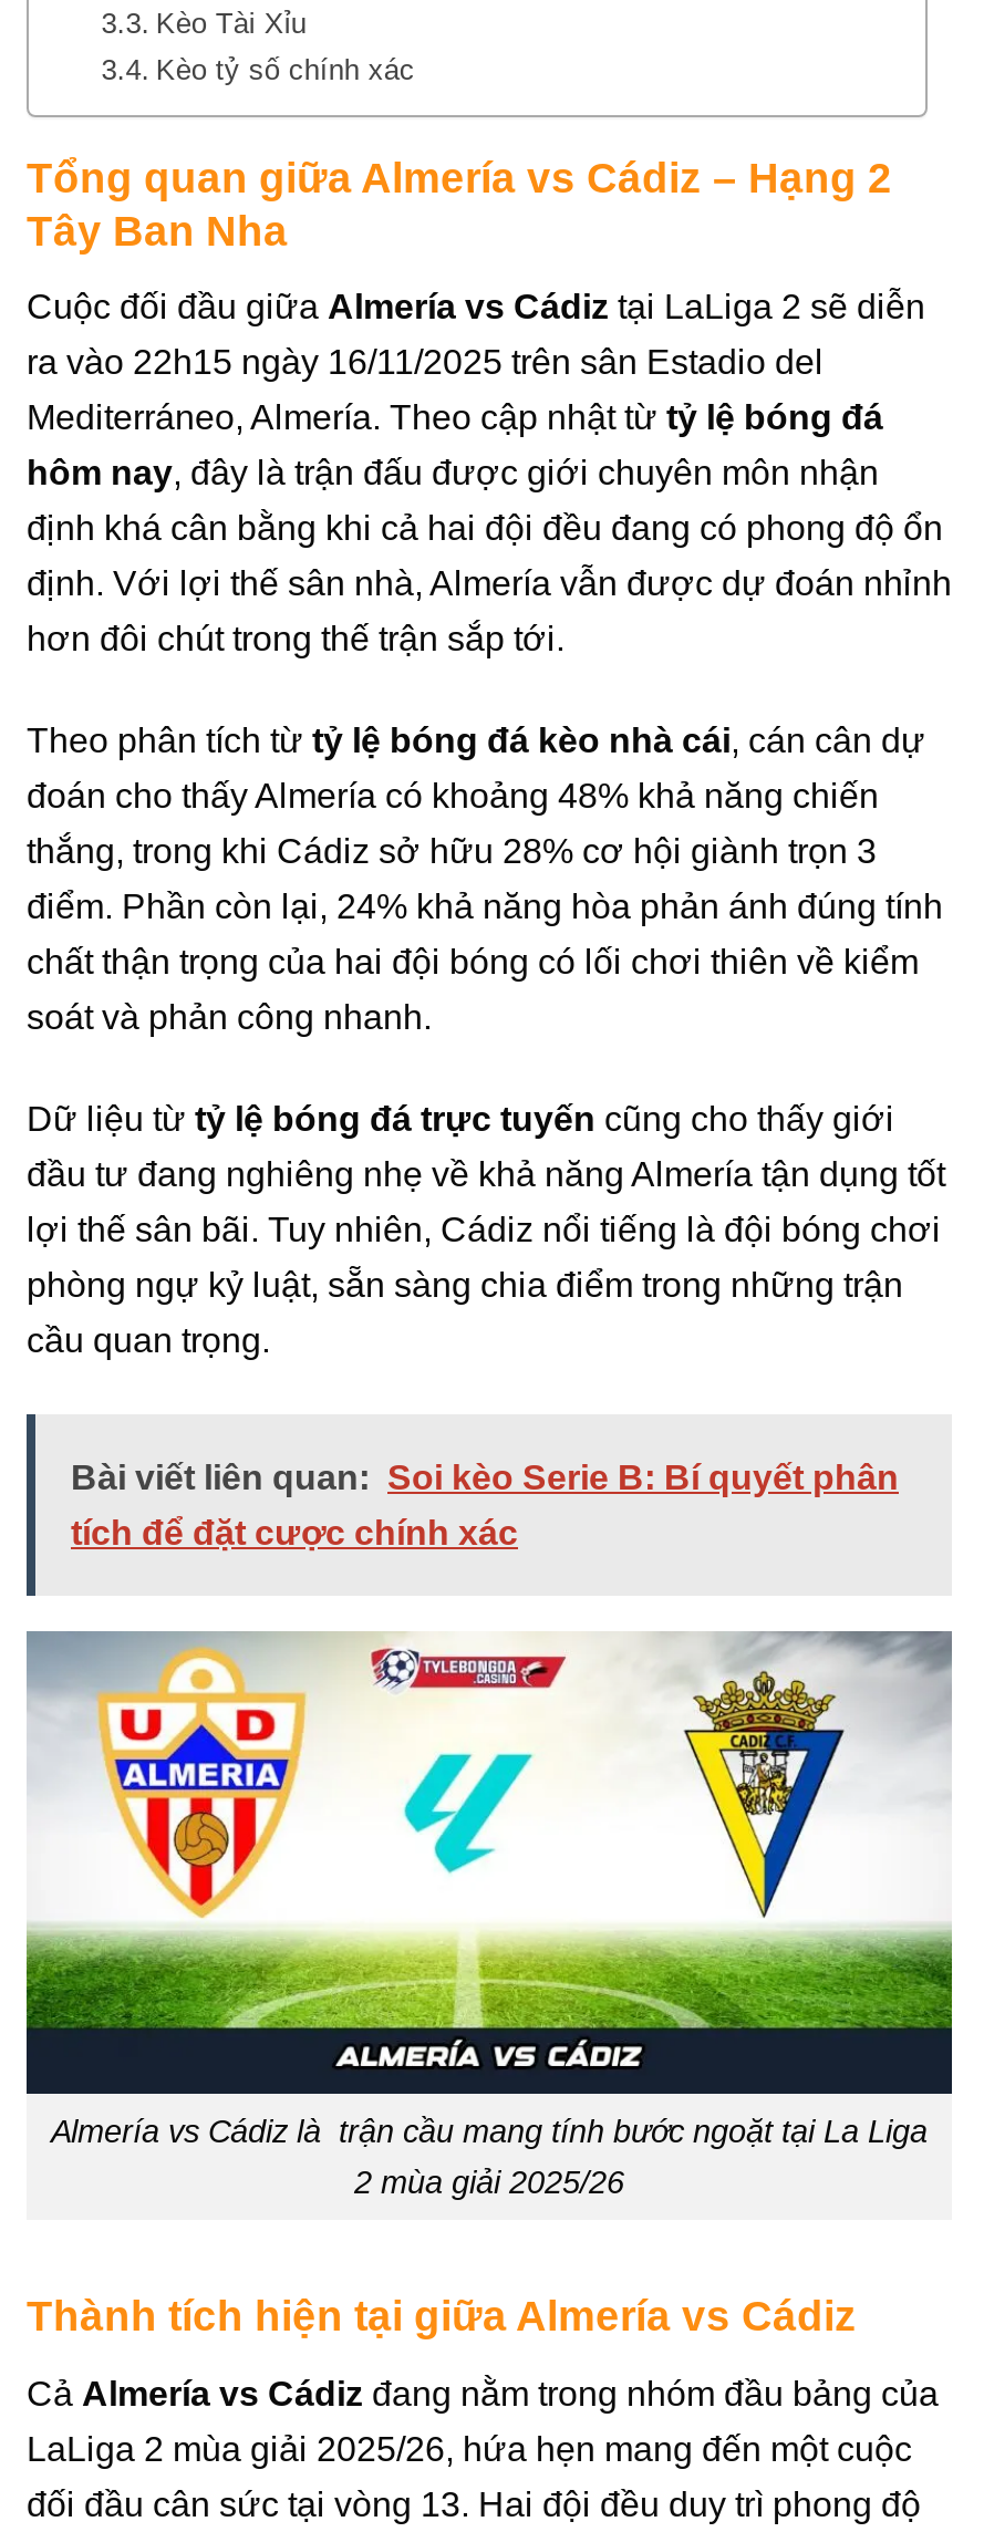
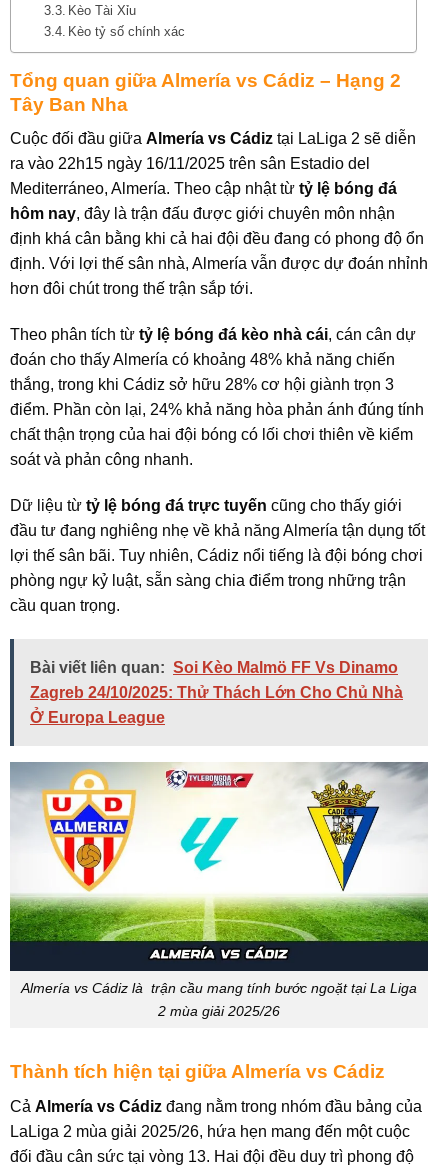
- Bài viết liên quan: Soi kèo Serie B: Bí quyết phân
- tích để đặt cược chính xác
+ Bài viết liên quan: Soi Kèo Malmö FF Vs Dinamo
+ Zagreb 24/10/2025: Thử Thách Lớn Cho Chủ Nhà
+ Ở Europa League
